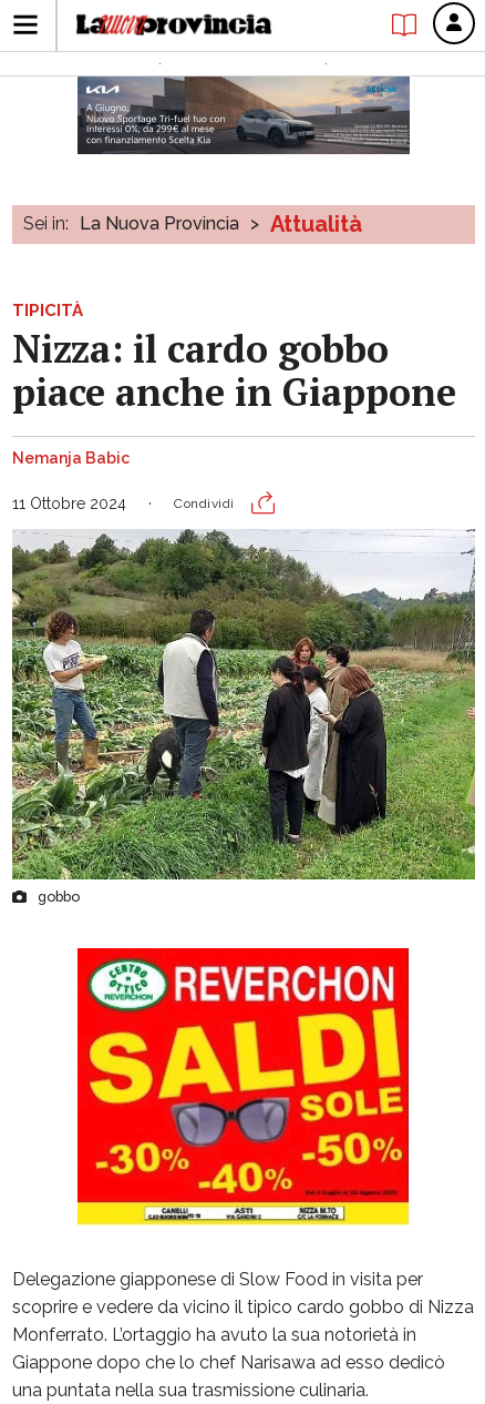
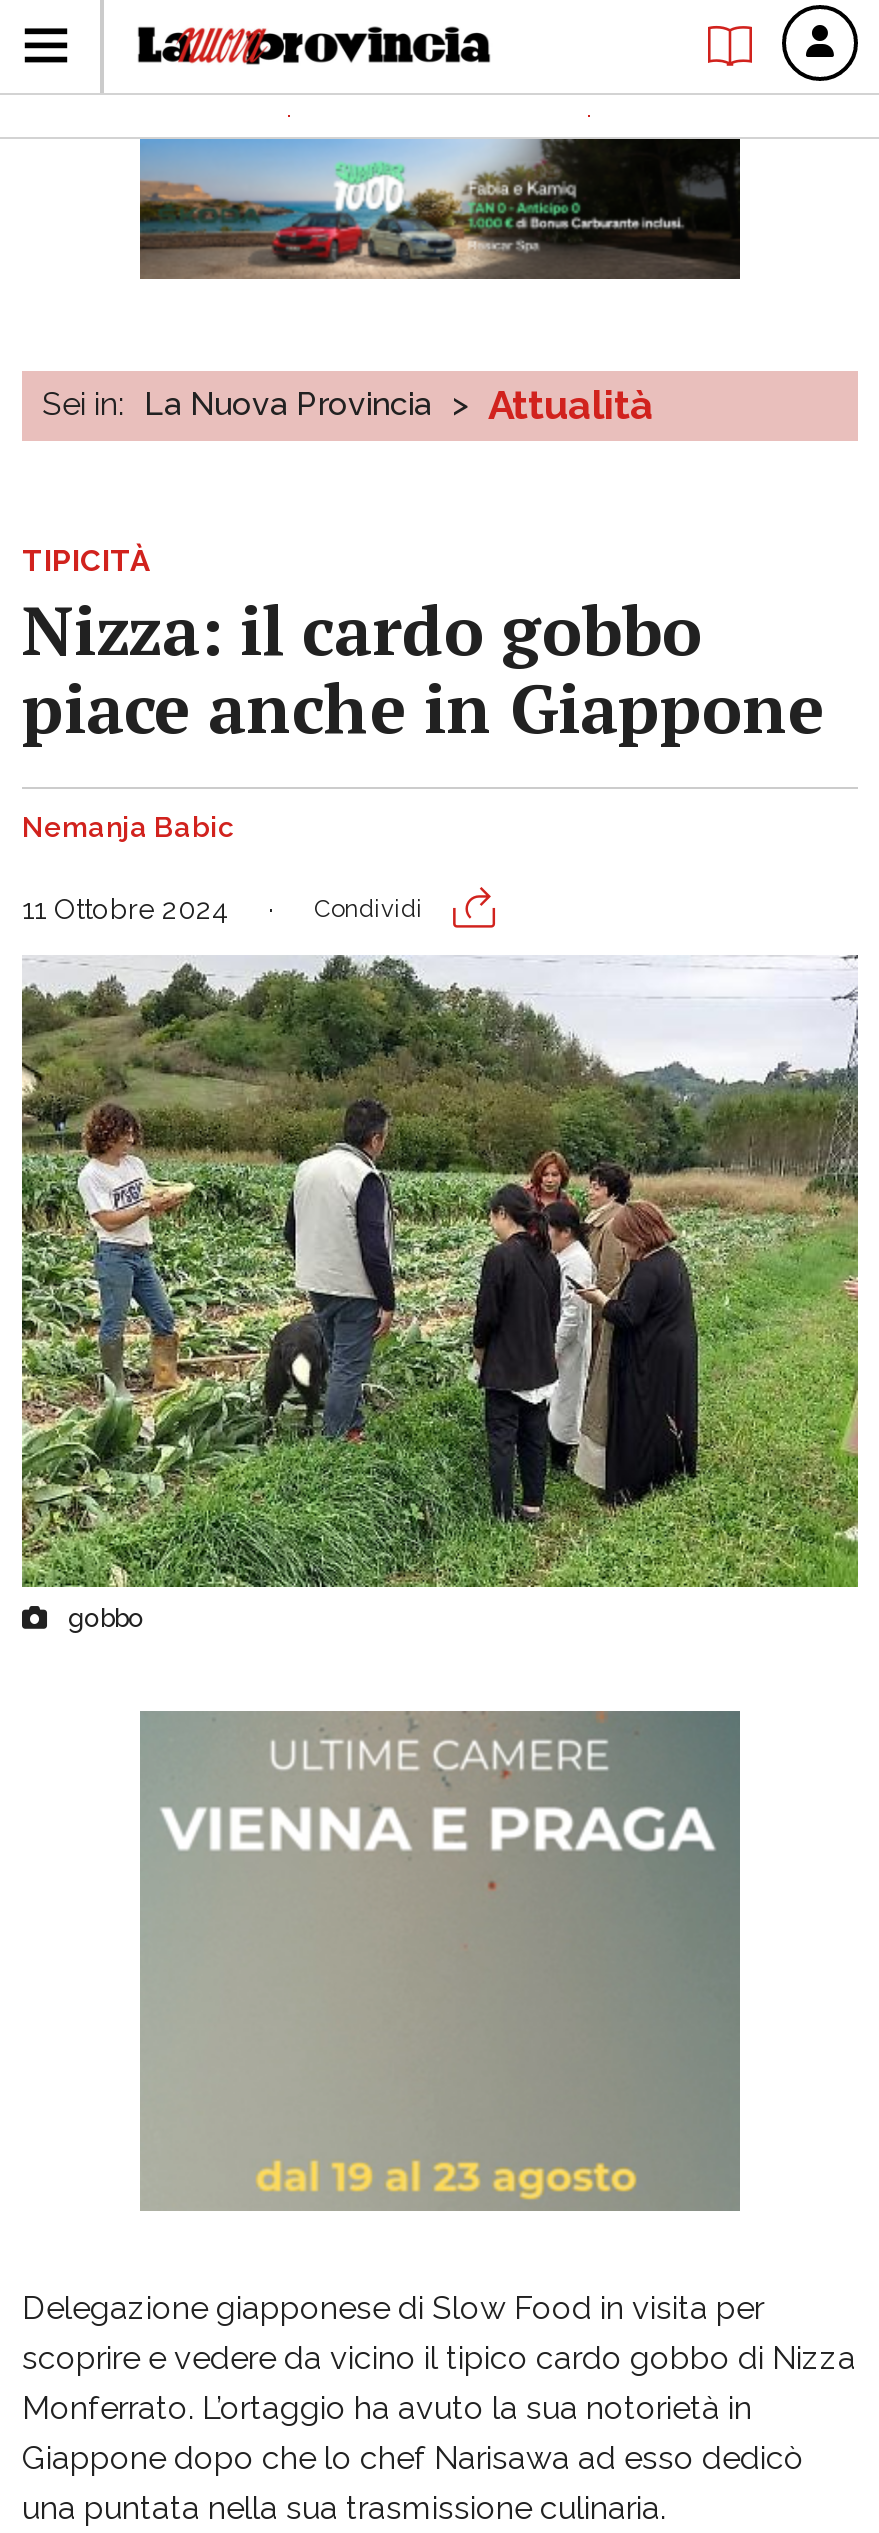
- [image]
+ [image]

- [image]
+ [image]
